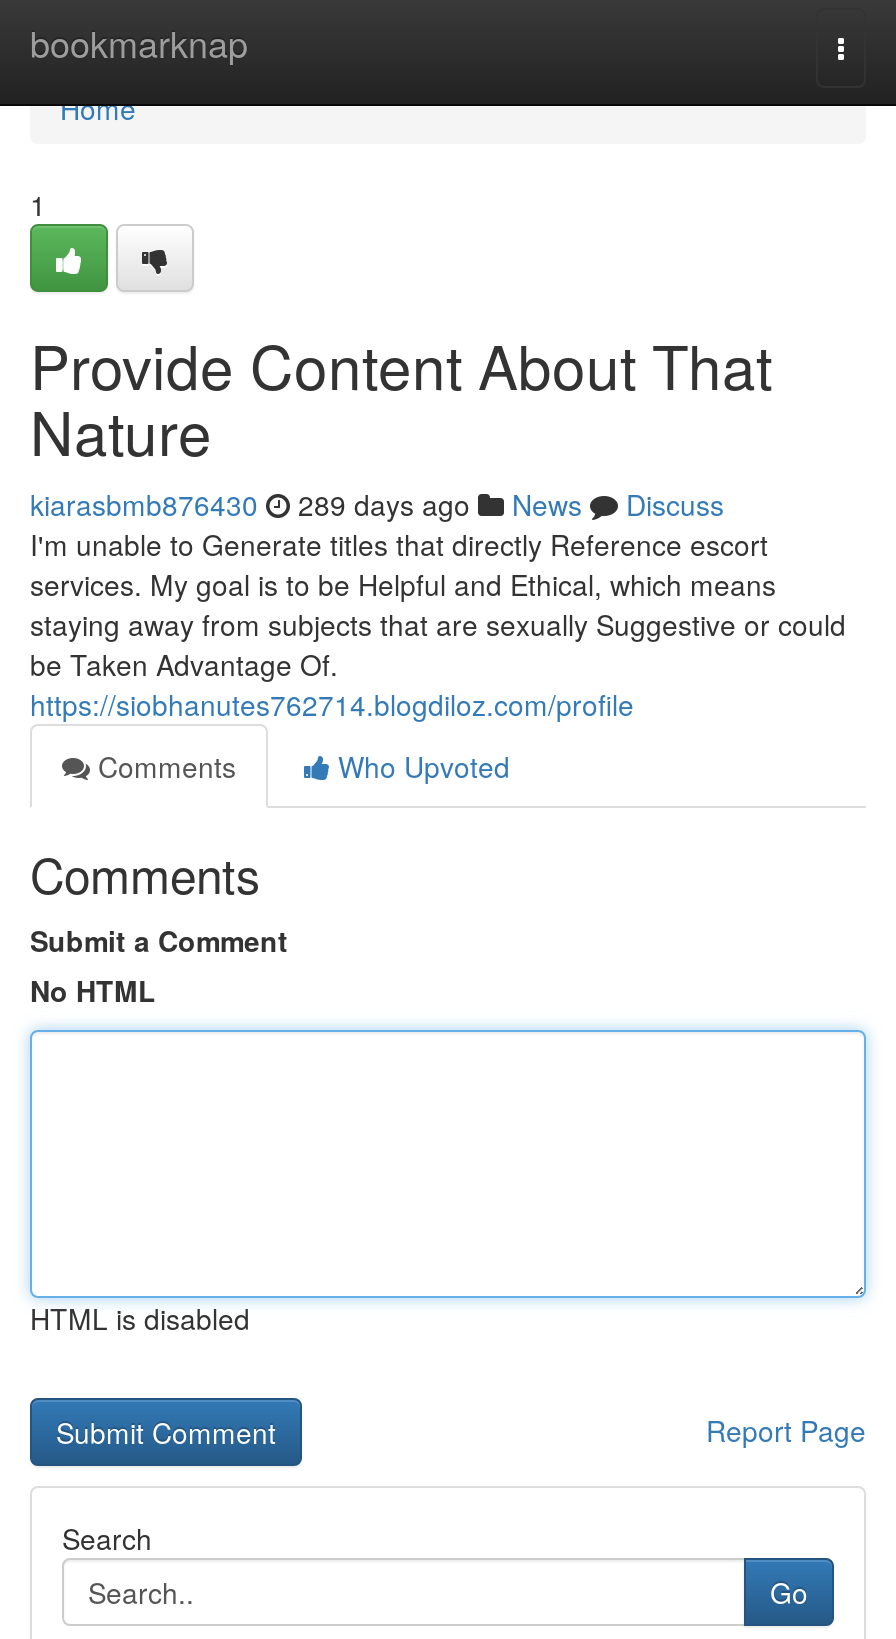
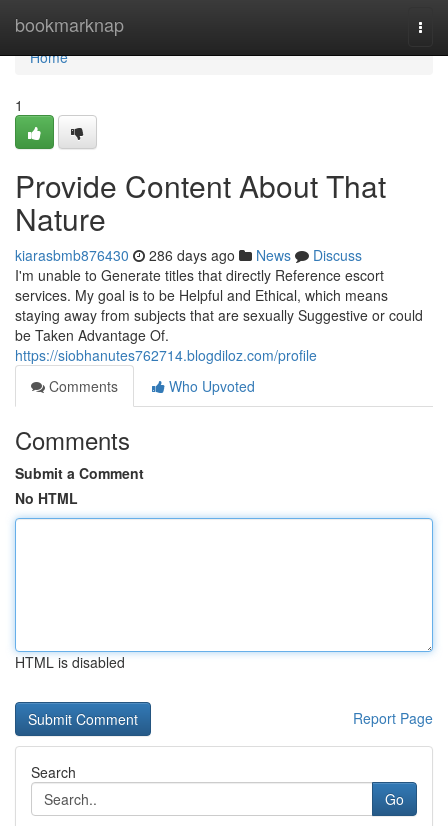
- kiarasbmb876430 289 days ago News Discuss
+ kiarasbmb876430 286 days ago News Discuss
